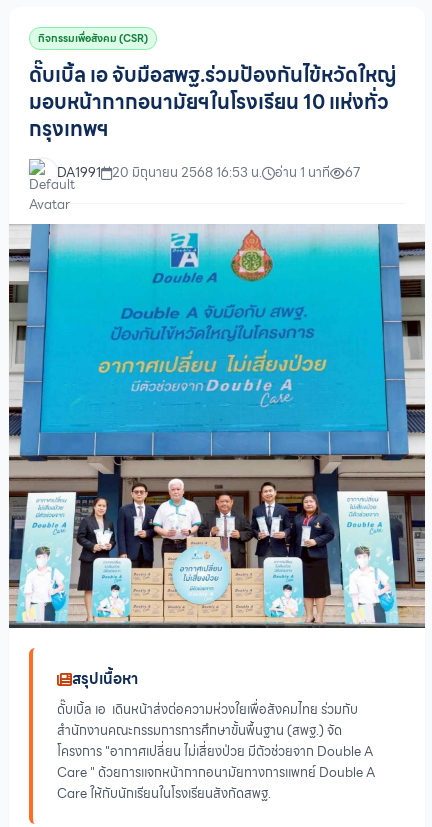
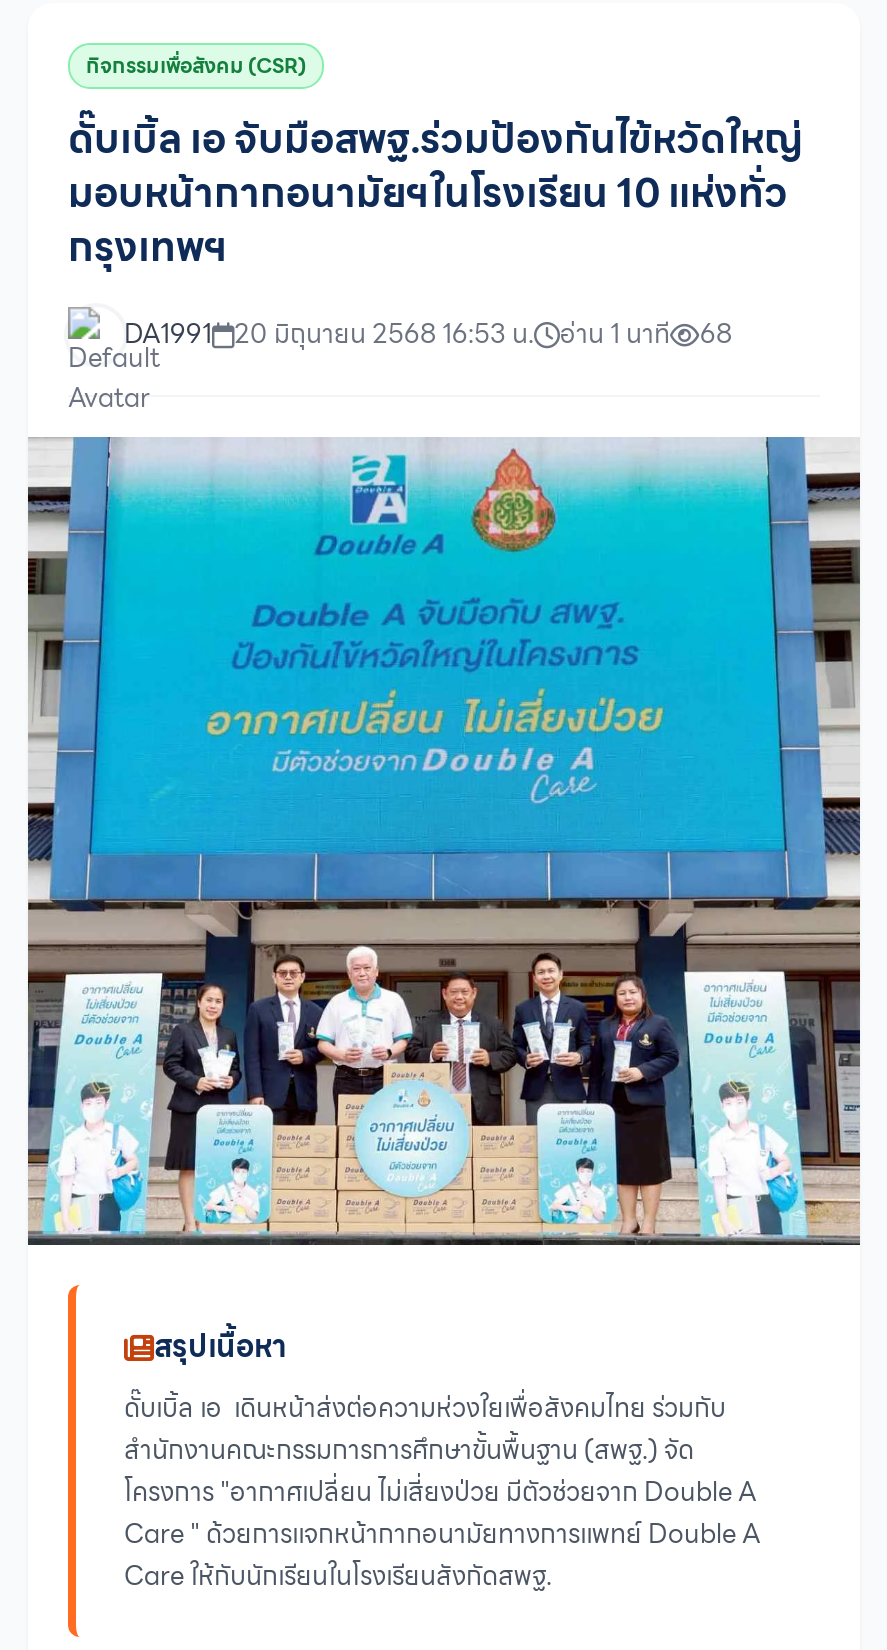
- 67
+ 68
